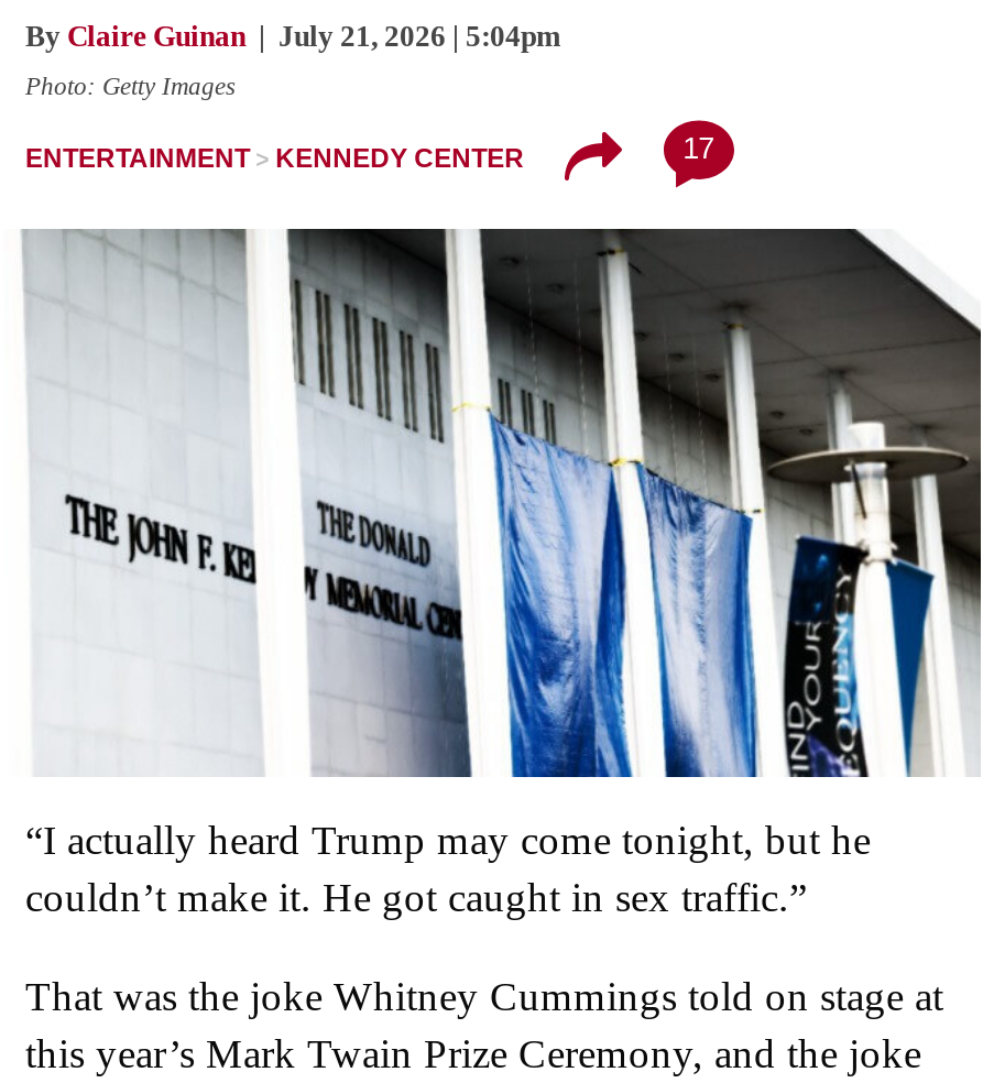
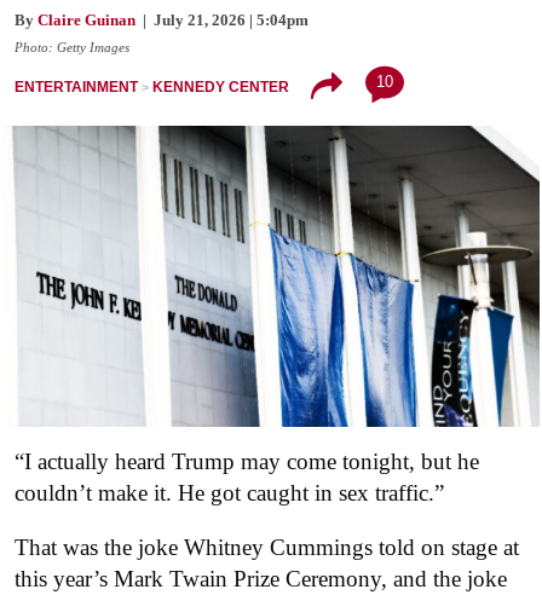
- 17
+ 10
